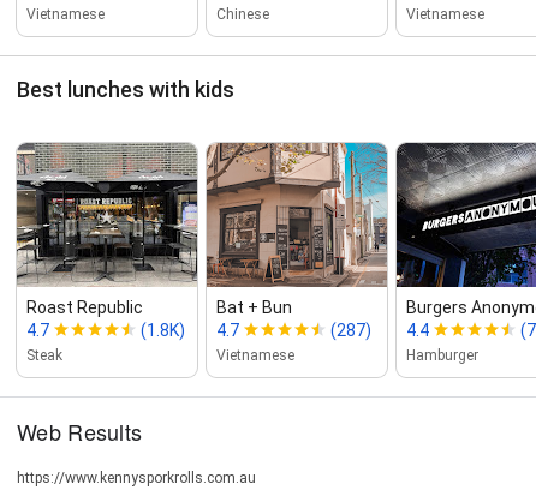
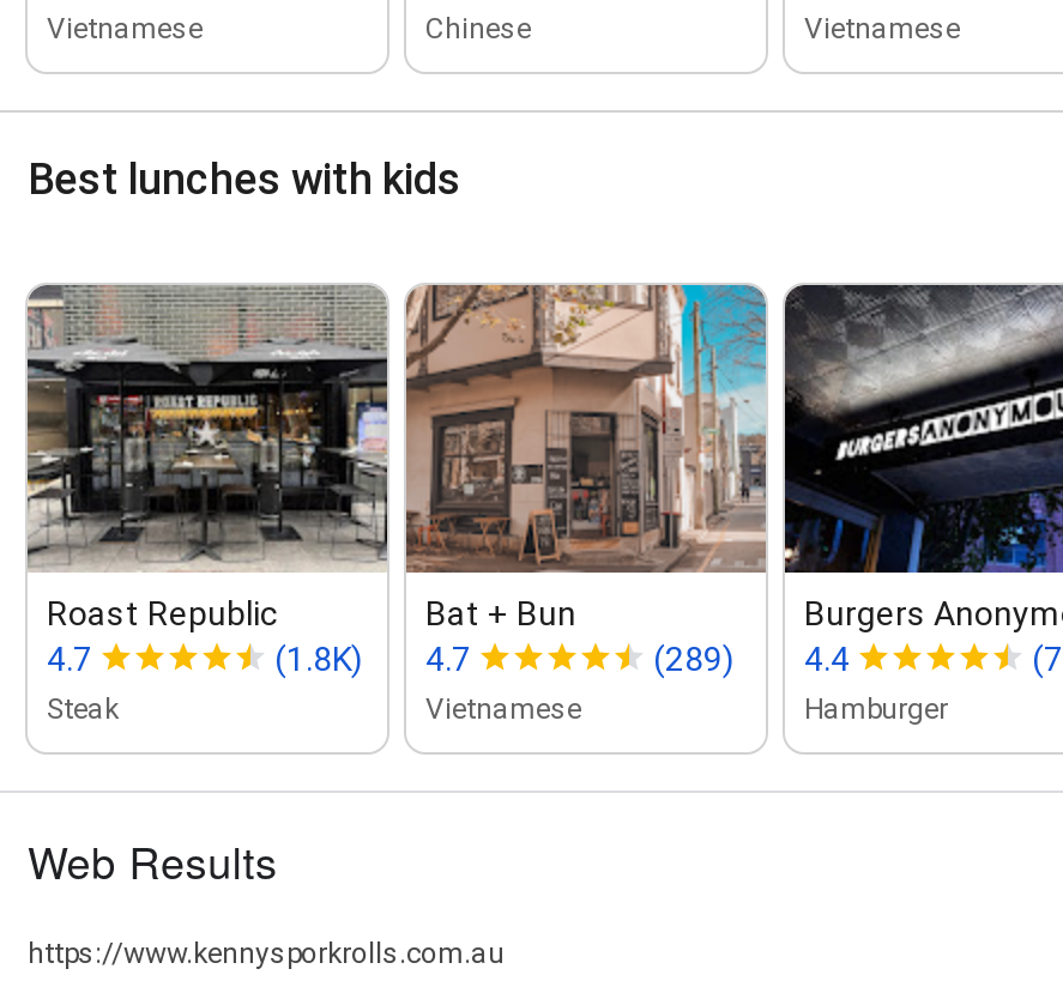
- (287) 4.4
+ (289) 4.4
